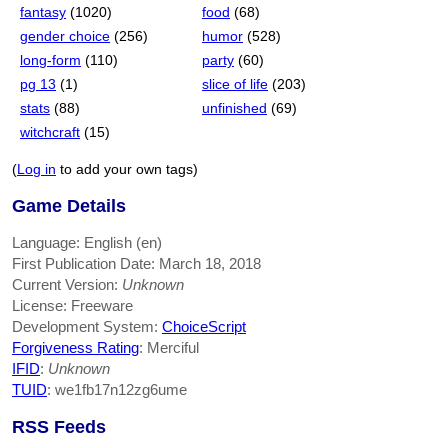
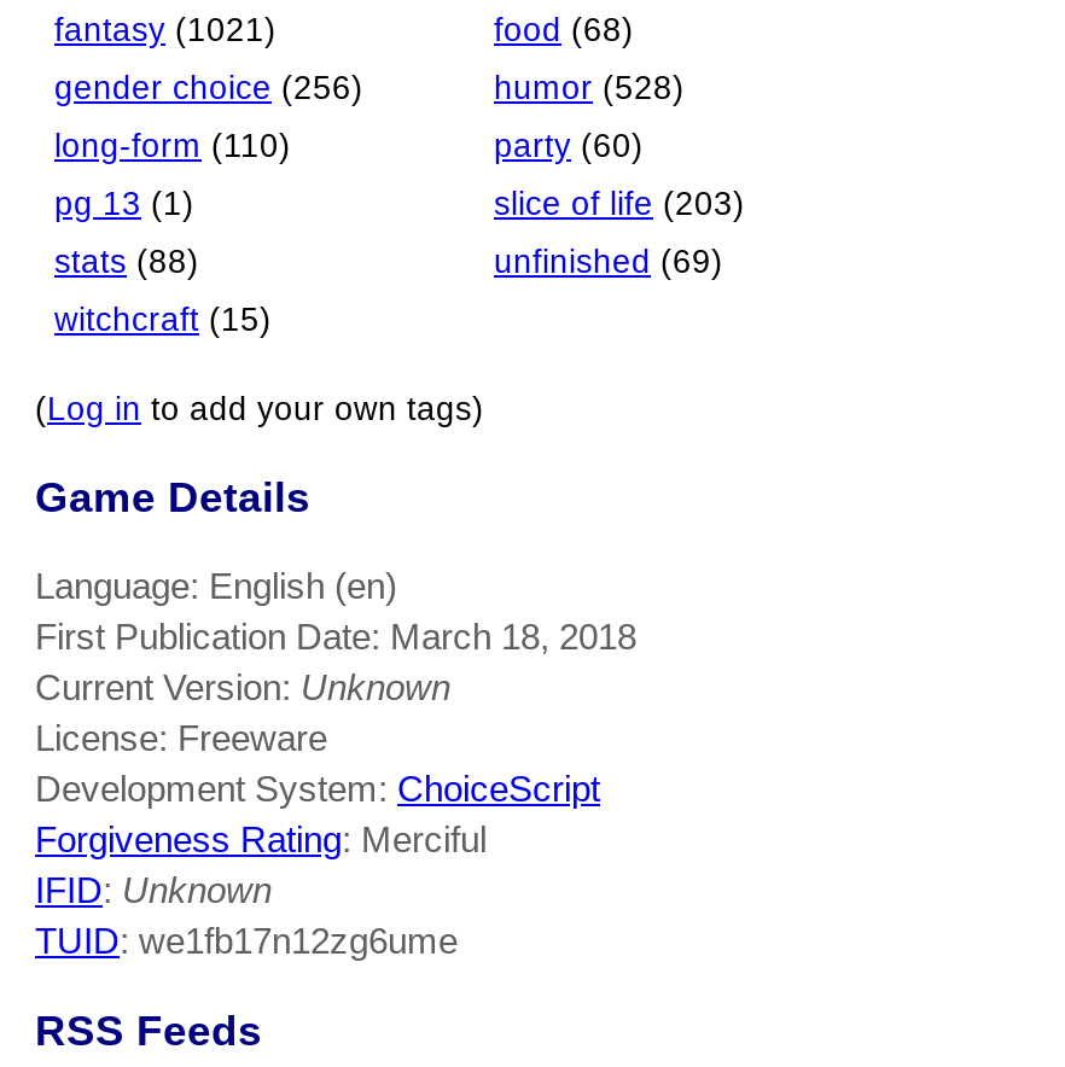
- fantasy (1020)
+ fantasy (1021)
